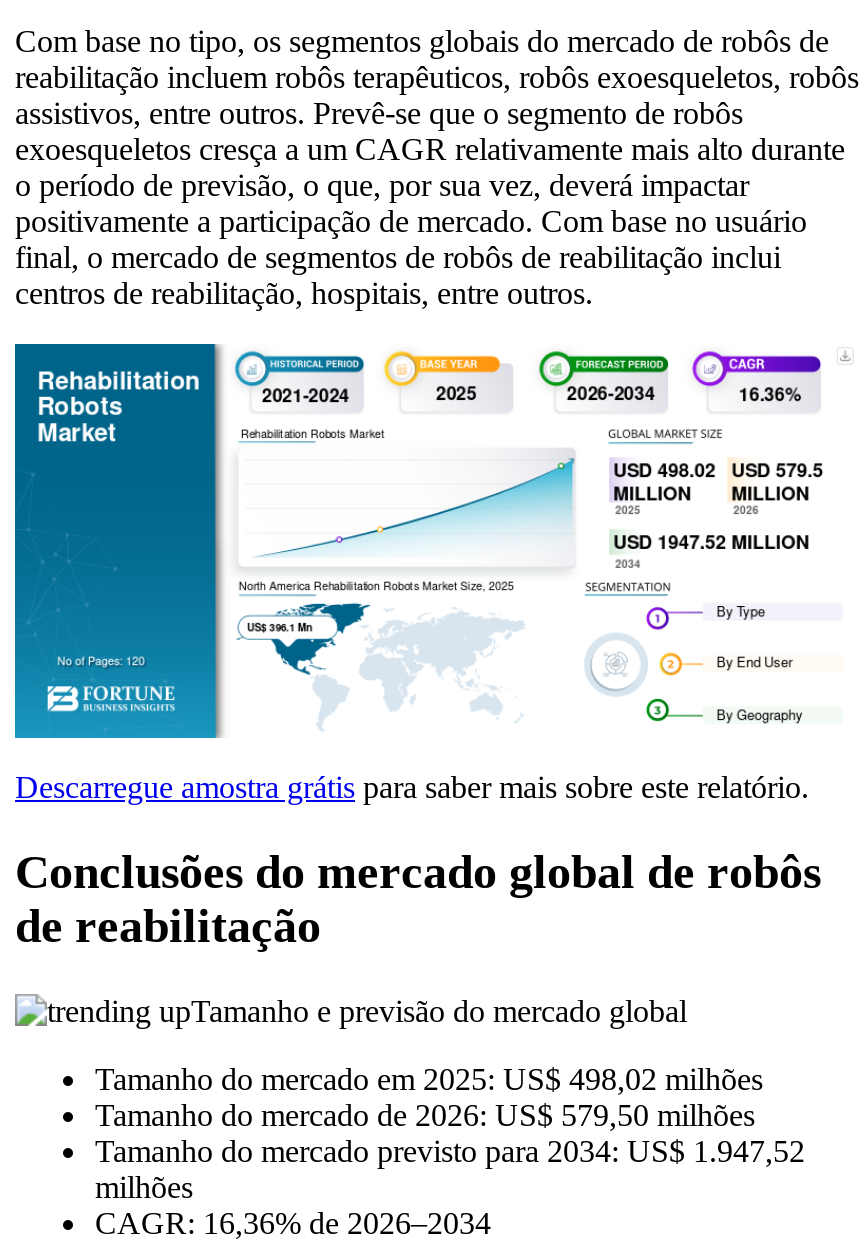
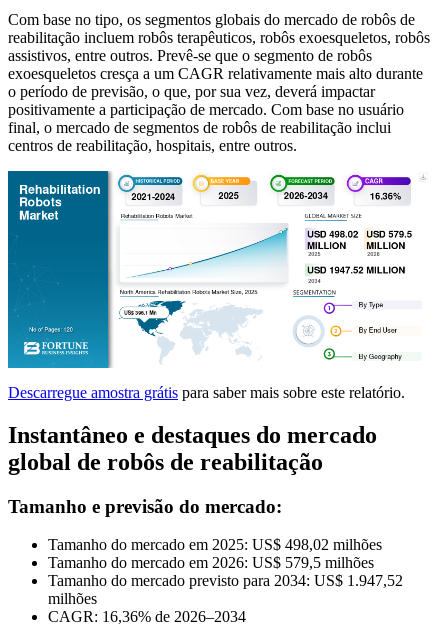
- Conclusões do mercado global de robôs
- de reabilitação
+ Instantâneo e destaques do mercado
+ global de robôs de reabilitação

- Tamanho e previsão do mercado global
+ Tamanho e previsão do mercado:

- Tamanho do mercado de 2026: US$ 579,50 milhões
+ Tamanho do mercado em 2026: US$ 579,5 milhões
